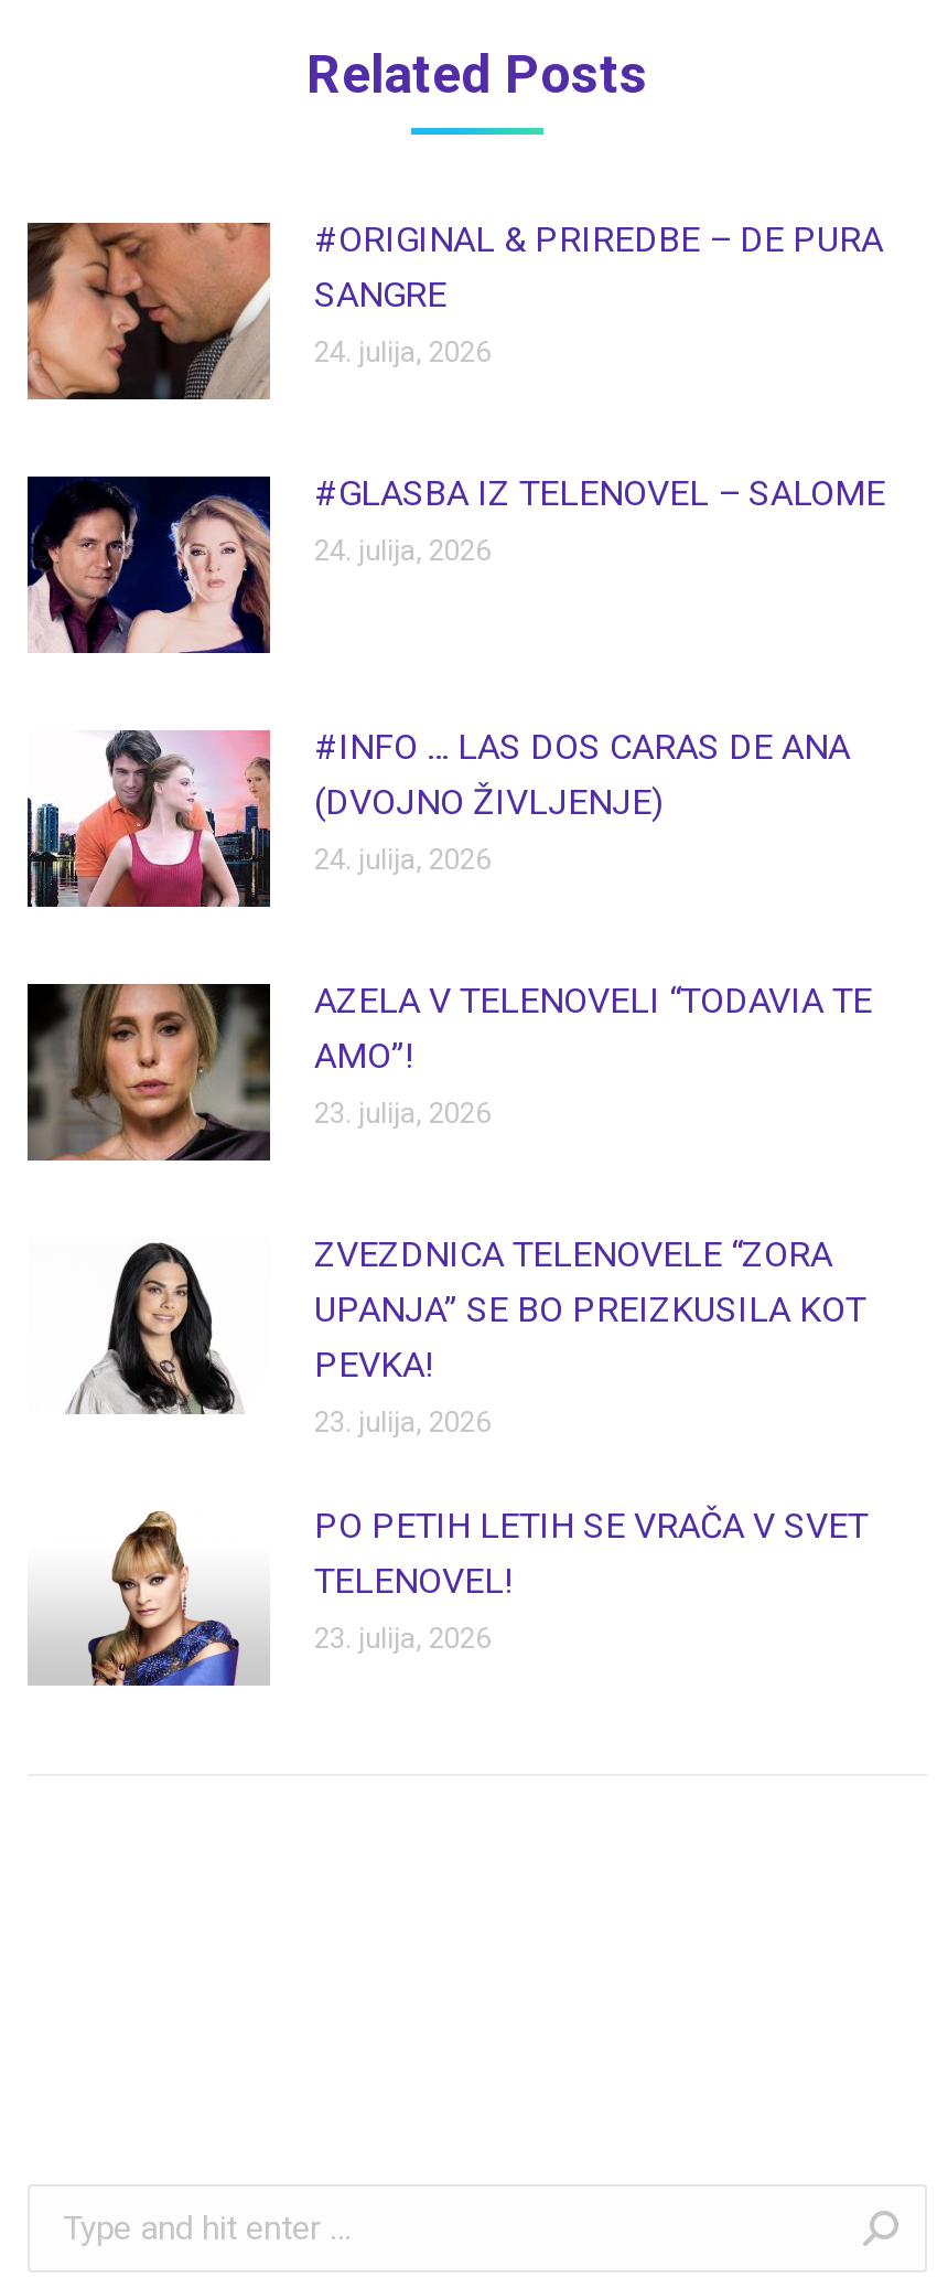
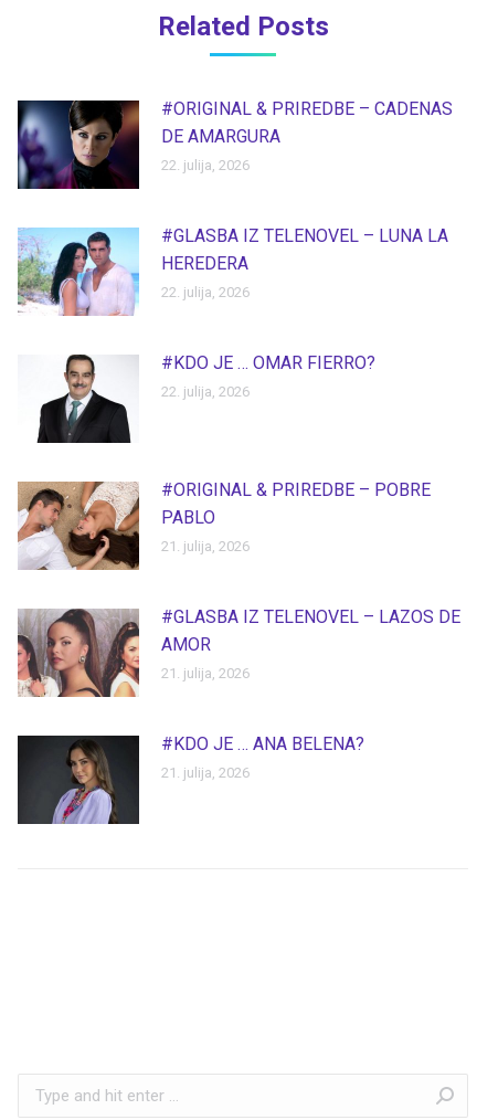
- [image]
- #ORIGINAL & PRIREDBE – DE PURA
- SANGRE
+ [image]
+ #ORIGINAL & PRIREDBE – CADENAS
+ DE AMARGURA

- 24. julija, 2026
+ 22. julija, 2026

- [image]
- #GLASBA IZ TELENOVEL – SALOME
+ [image]
+ #GLASBA IZ TELENOVEL – LUNA LA
+ HEREDERA

- 24. julija, 2026
+ 22. julija, 2026

- [image]
- #INFO … LAS DOS CARAS DE ANA
- (DVOJNO ŽIVLJENJE)
+ [image]
+ #KDO JE … OMAR FIERRO?

- 24. julija, 2026
+ 22. julija, 2026

- [image]
- AZELA V TELENOVELI “TODAVIA TE
- AMO”!
+ [image]
+ #ORIGINAL & PRIREDBE – POBRE
+ PABLO

- 23. julija, 2026
+ 21. julija, 2026

- [image]
- ZVEZDNICA TELENOVELE “ZORA
- UPANJA” SE BO PREIZKUSILA KOT
- PEVKA!
+ [image]
+ #GLASBA IZ TELENOVEL – LAZOS DE
+ AMOR

- 23. julija, 2026
+ 21. julija, 2026

- [image]
- PO PETIH LETIH SE VRAČA V SVET
- TELENOVEL!
+ [image]
+ #KDO JE … ANA BELENA?

- 23. julija, 2026
+ 21. julija, 2026
